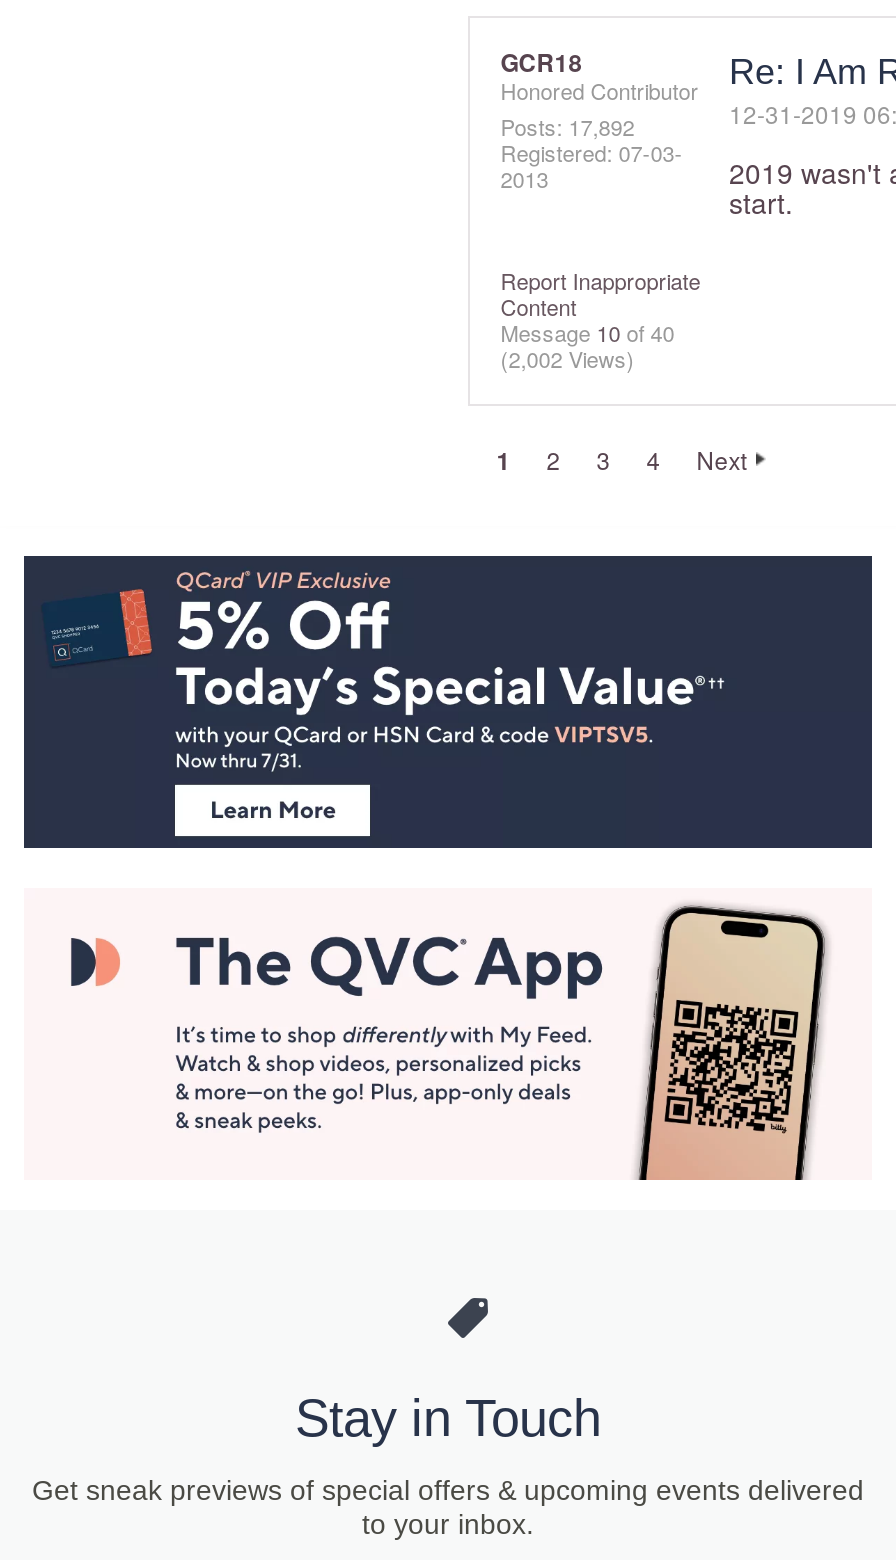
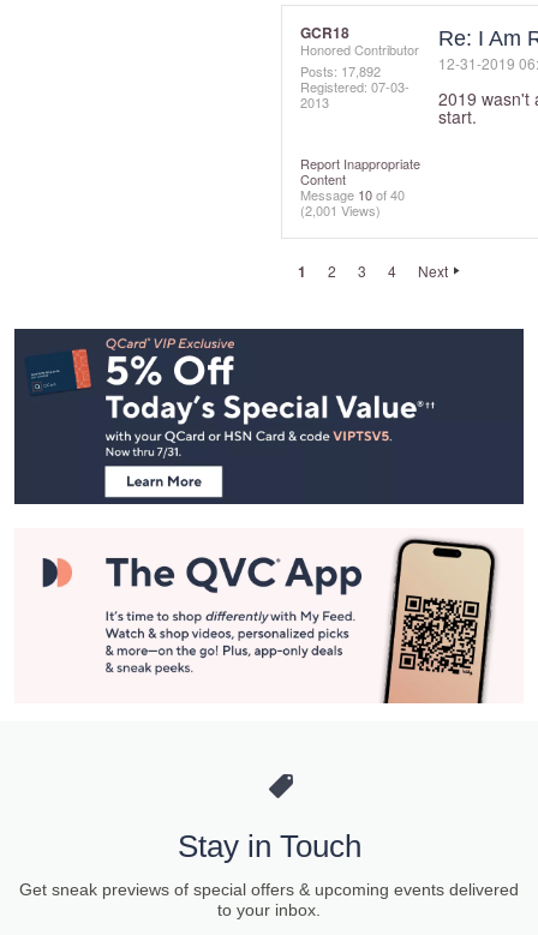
- (2,002 Views)
+ (2,001 Views)
